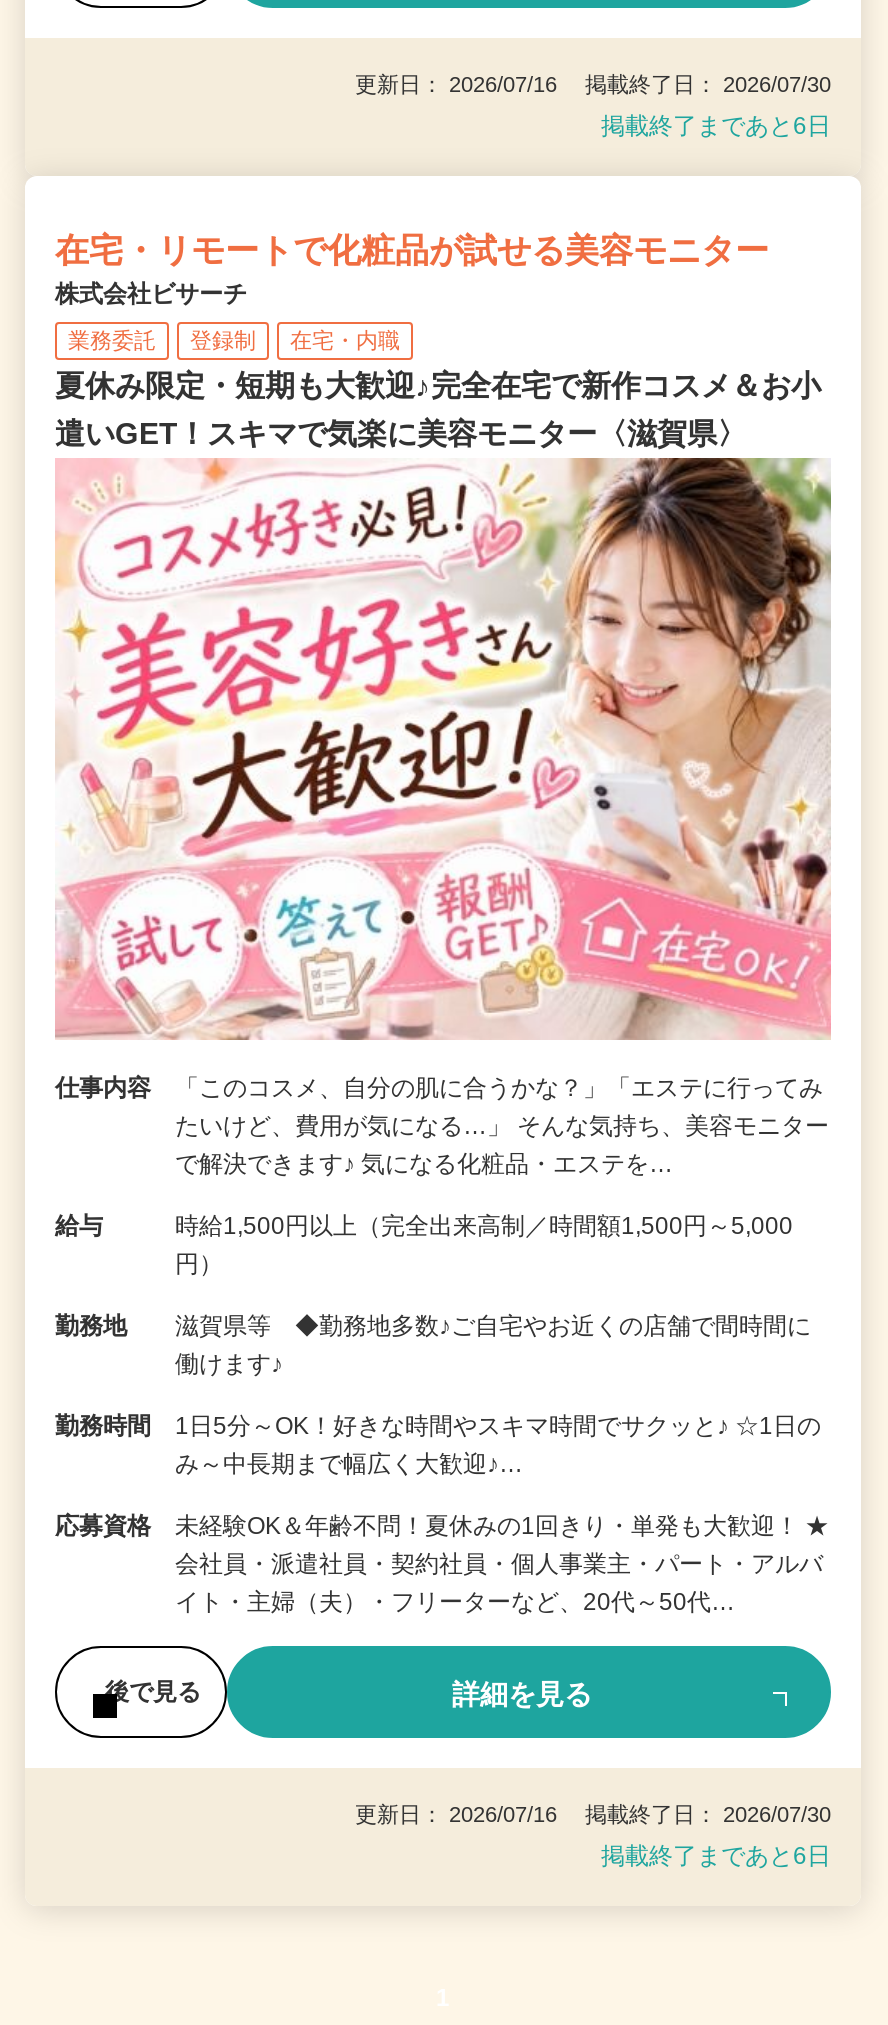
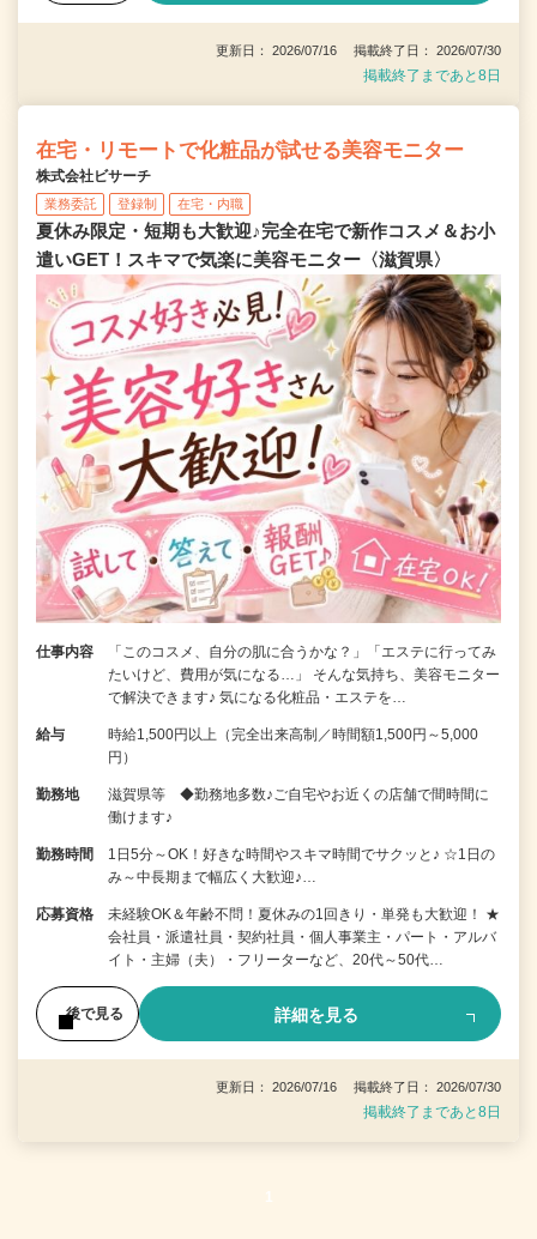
- 掲載終了まであと6日
+ 掲載終了まであと8日

- 掲載終了まであと6日
+ 掲載終了まであと8日
